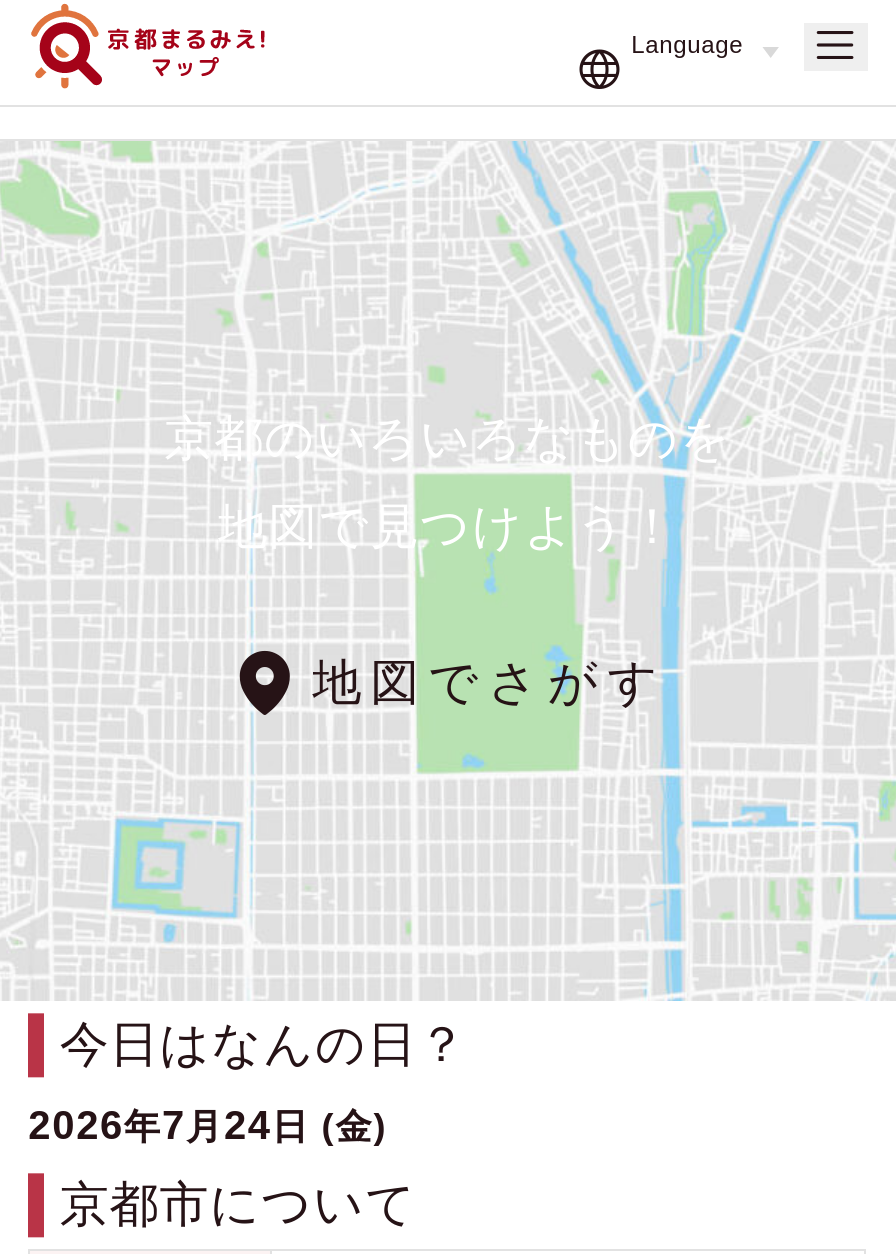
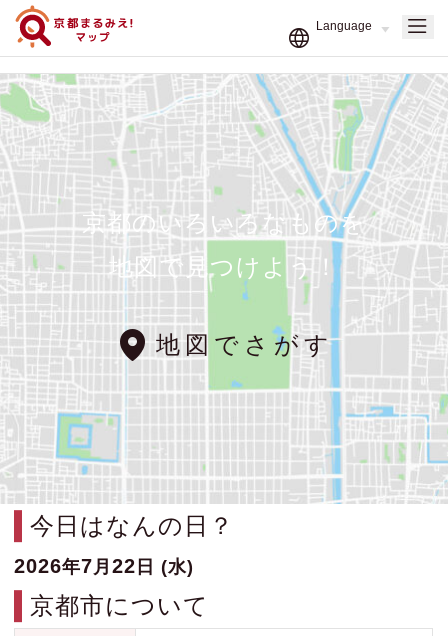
- 2026年7月24日 (金)
+ 2026年7月22日 (水)
